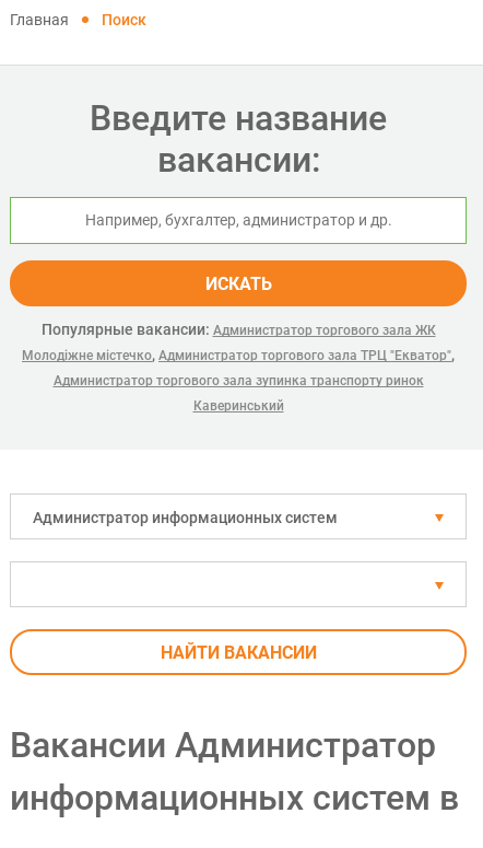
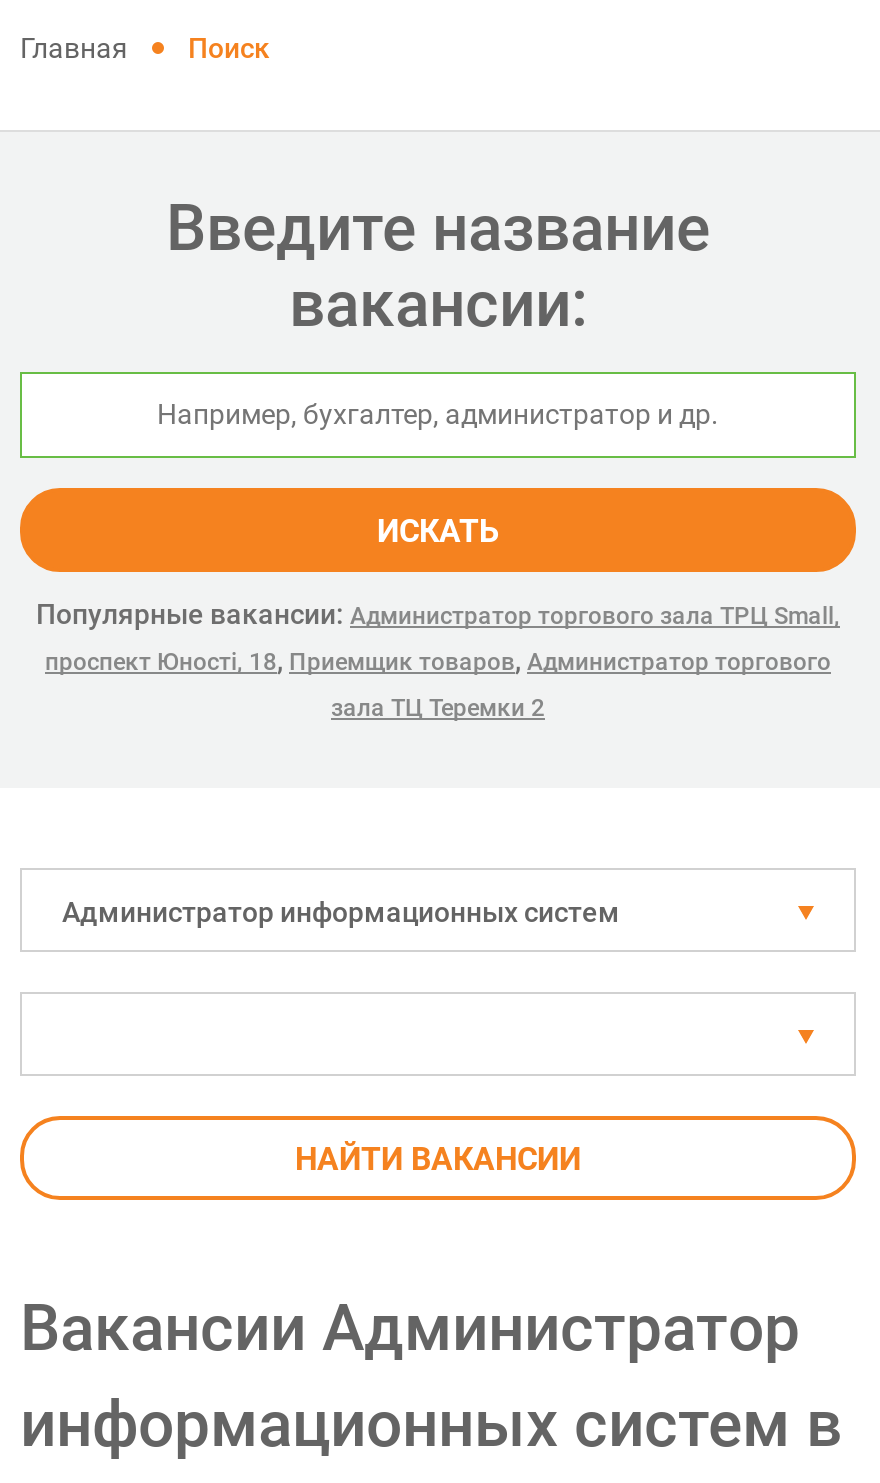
- Популярные вакансии: Администратор торгового зала ЖК
- Молодіжне містечко, Администратор торгового зала ТРЦ "Екватор",
- Администратор торгового зала зупинка транспорту ринок
- Каверинський
+ Популярные вакансии: Администратор торгового зала ТРЦ Small,
+ проспект Юності, 18, Приемщик товаров, Администратор торгового
+ зала ТЦ Теремки 2
